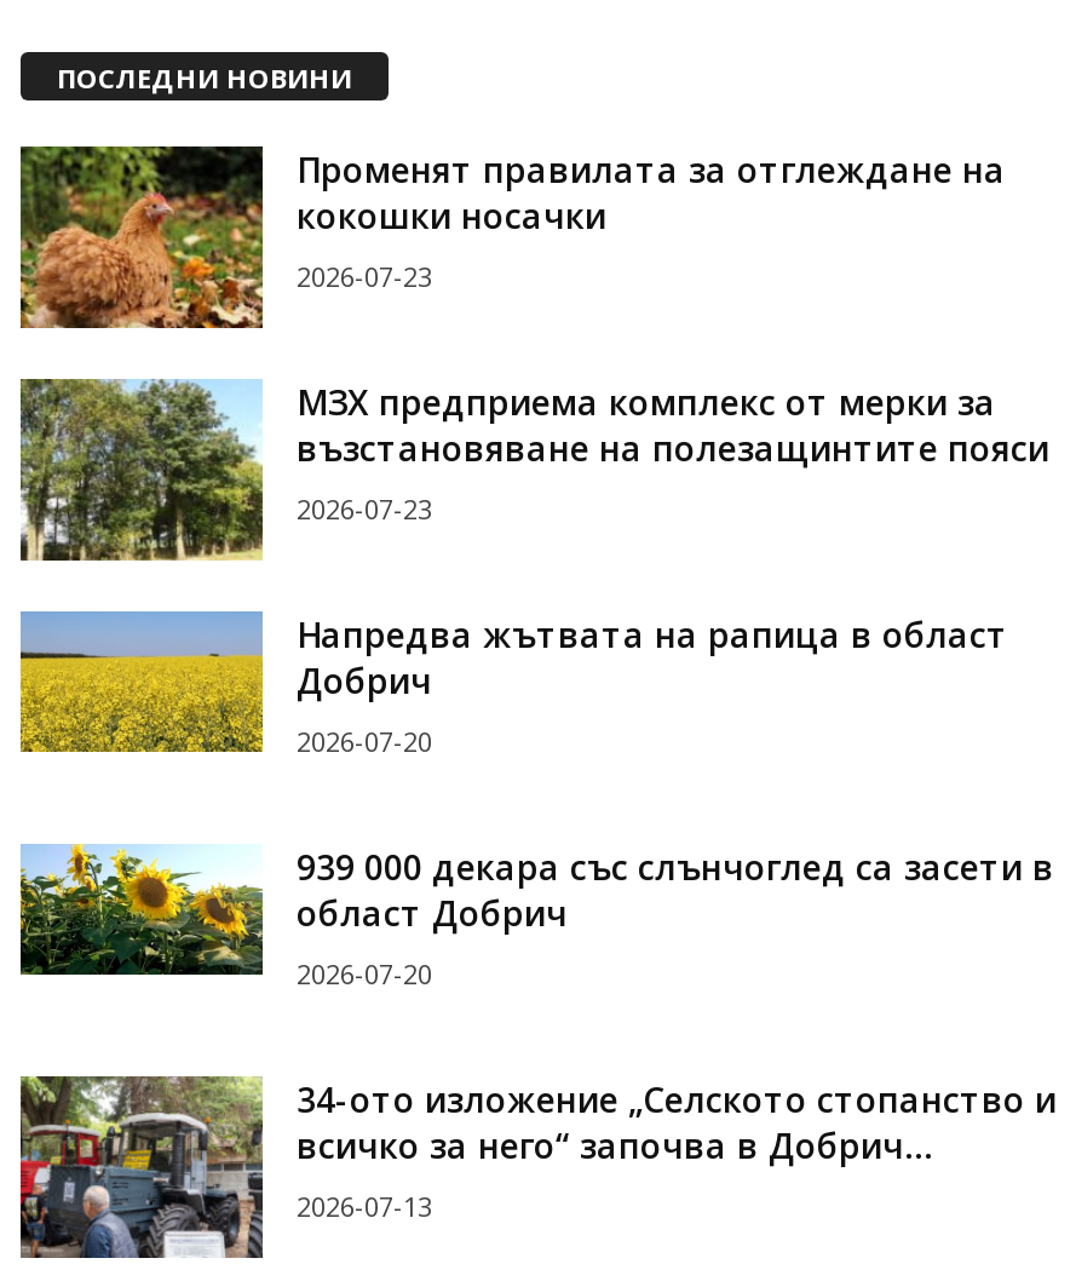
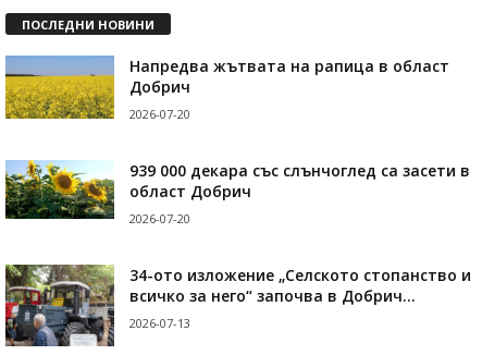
- [image]
- Променят правилата за отглеждане на
- кокошки носачки
- 2026-07-23
- МЗХ предприема комплекс от мерки за
- възстановяване на полезащинтите пояси
- 2026-07-23

- [image]
